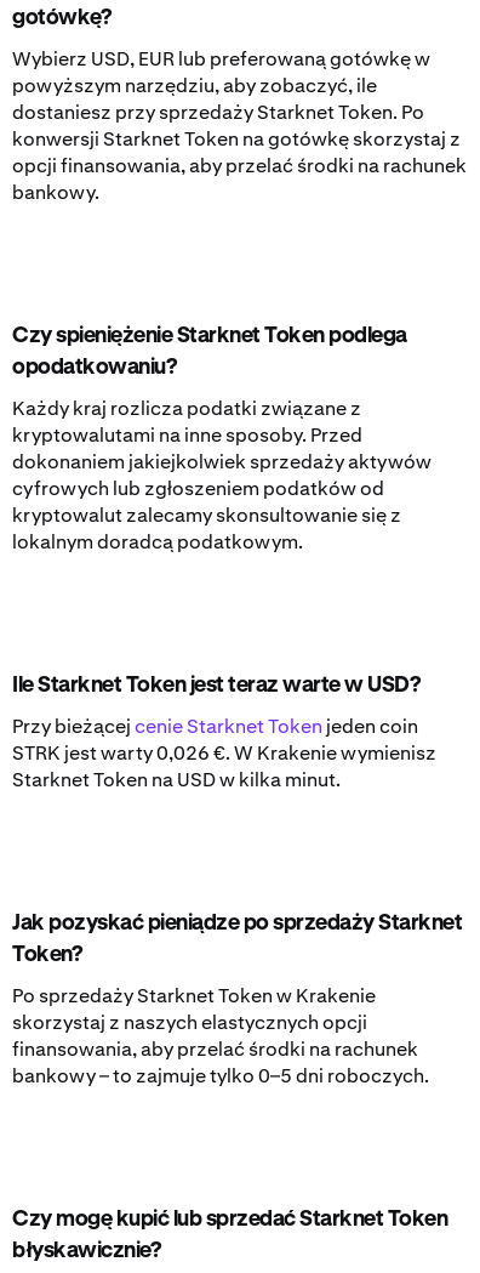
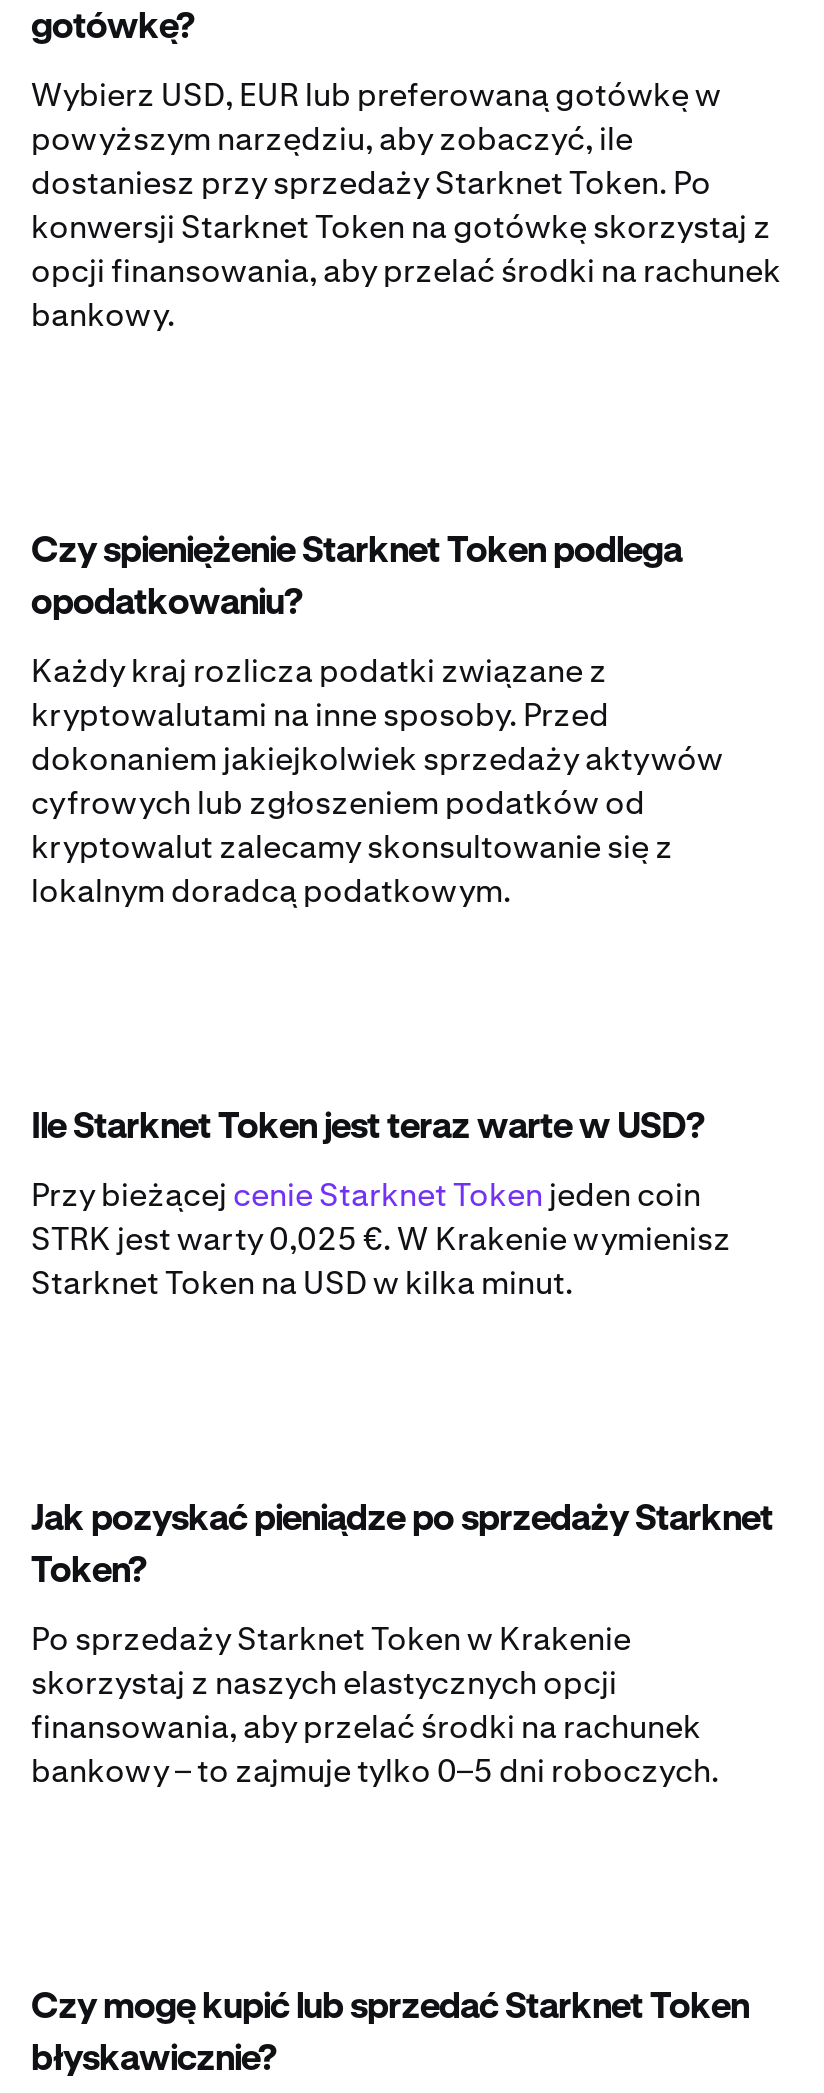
- STRK jest warty 0,026 €. W Krakenie wymienisz
+ STRK jest warty 0,025 €. W Krakenie wymienisz
